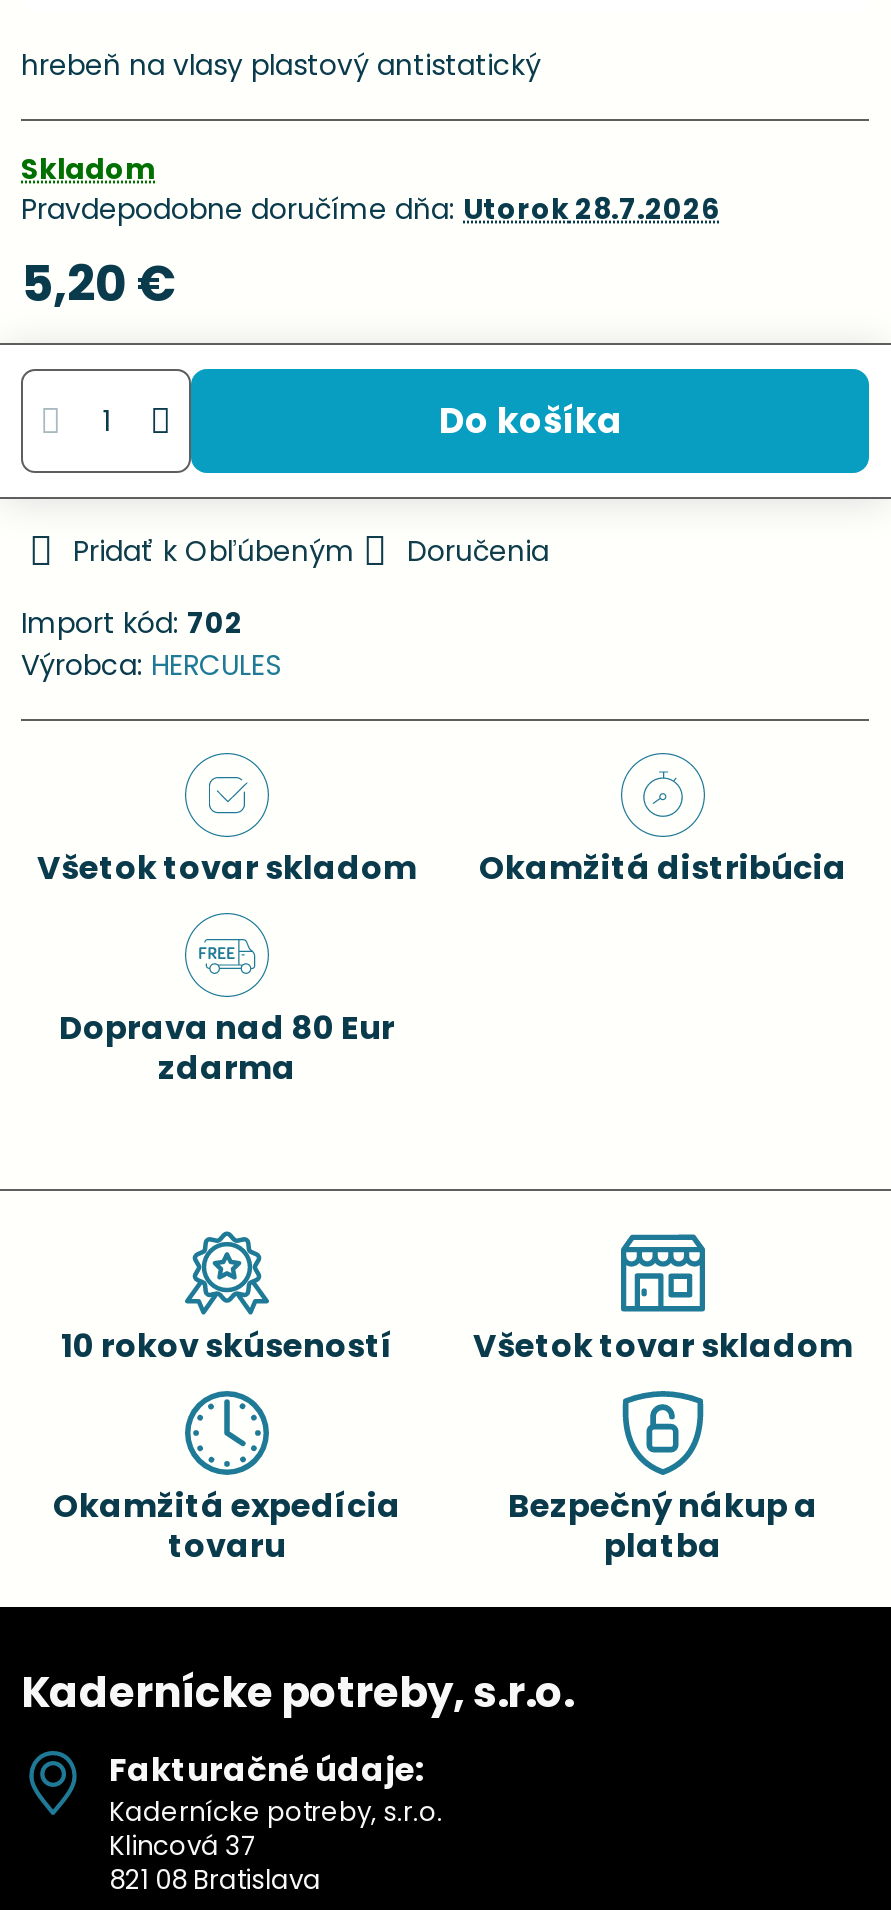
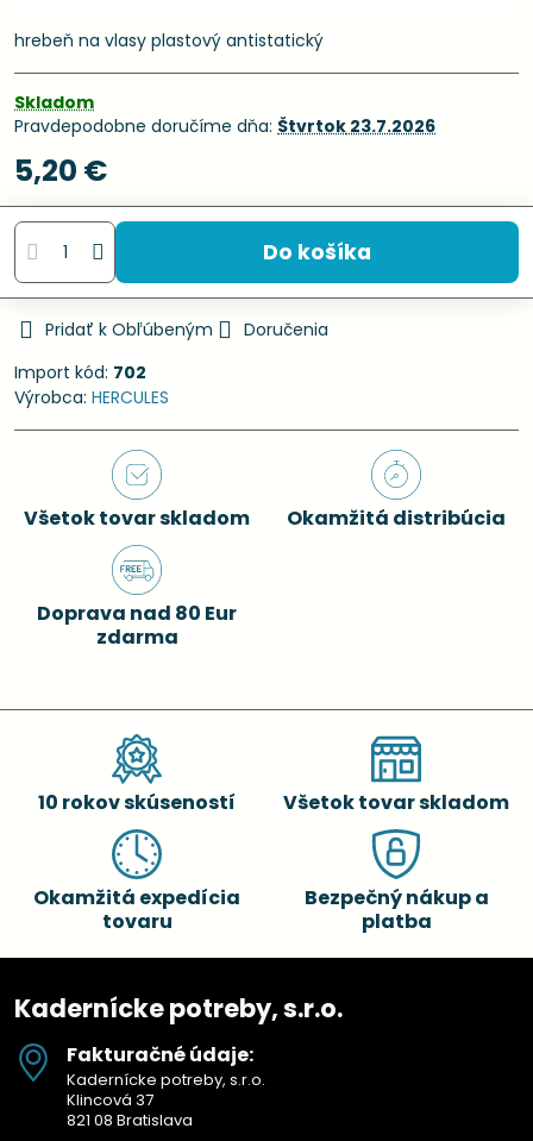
- Pravdepodobne doručíme dňa: Utorok28.7.2026
+ Pravdepodobne doručíme dňa: Štvrtok23.7.2026
